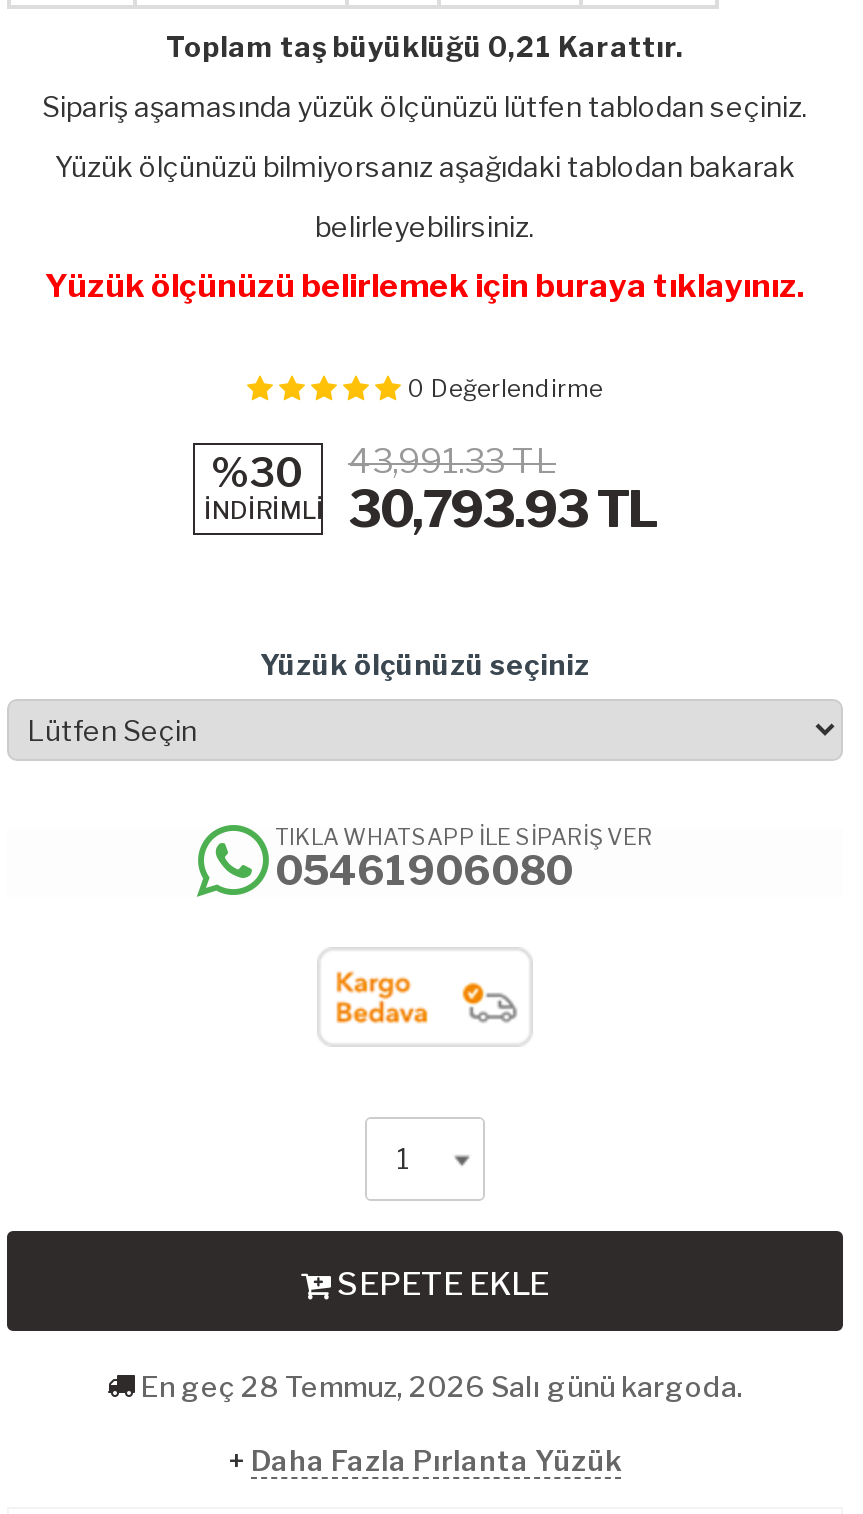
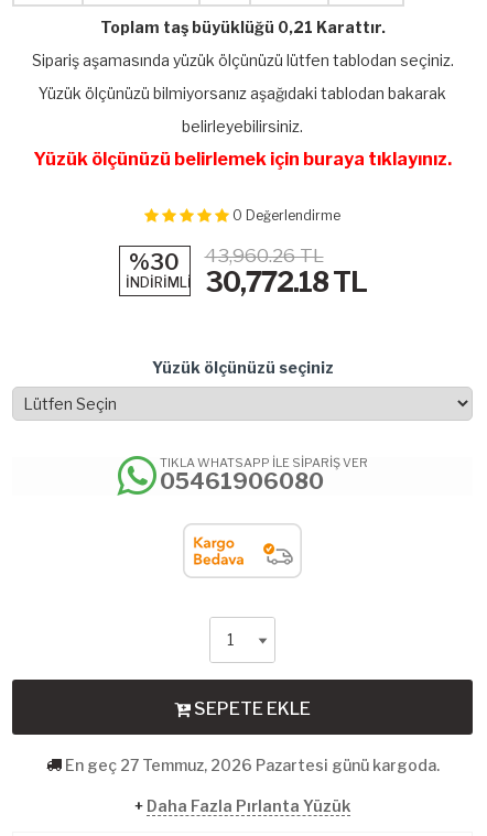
- %30 43,991.33 TL
+ %30 43,960.26 TL

- İNDİRİMLİ 30,793.93TL
+ İNDİRİMLİ 30,772.18TL

- En geç 28 Temmuz, 2026 Salı günü kargoda.
+ En geç 27 Temmuz, 2026 Pazartesi günü kargoda.
